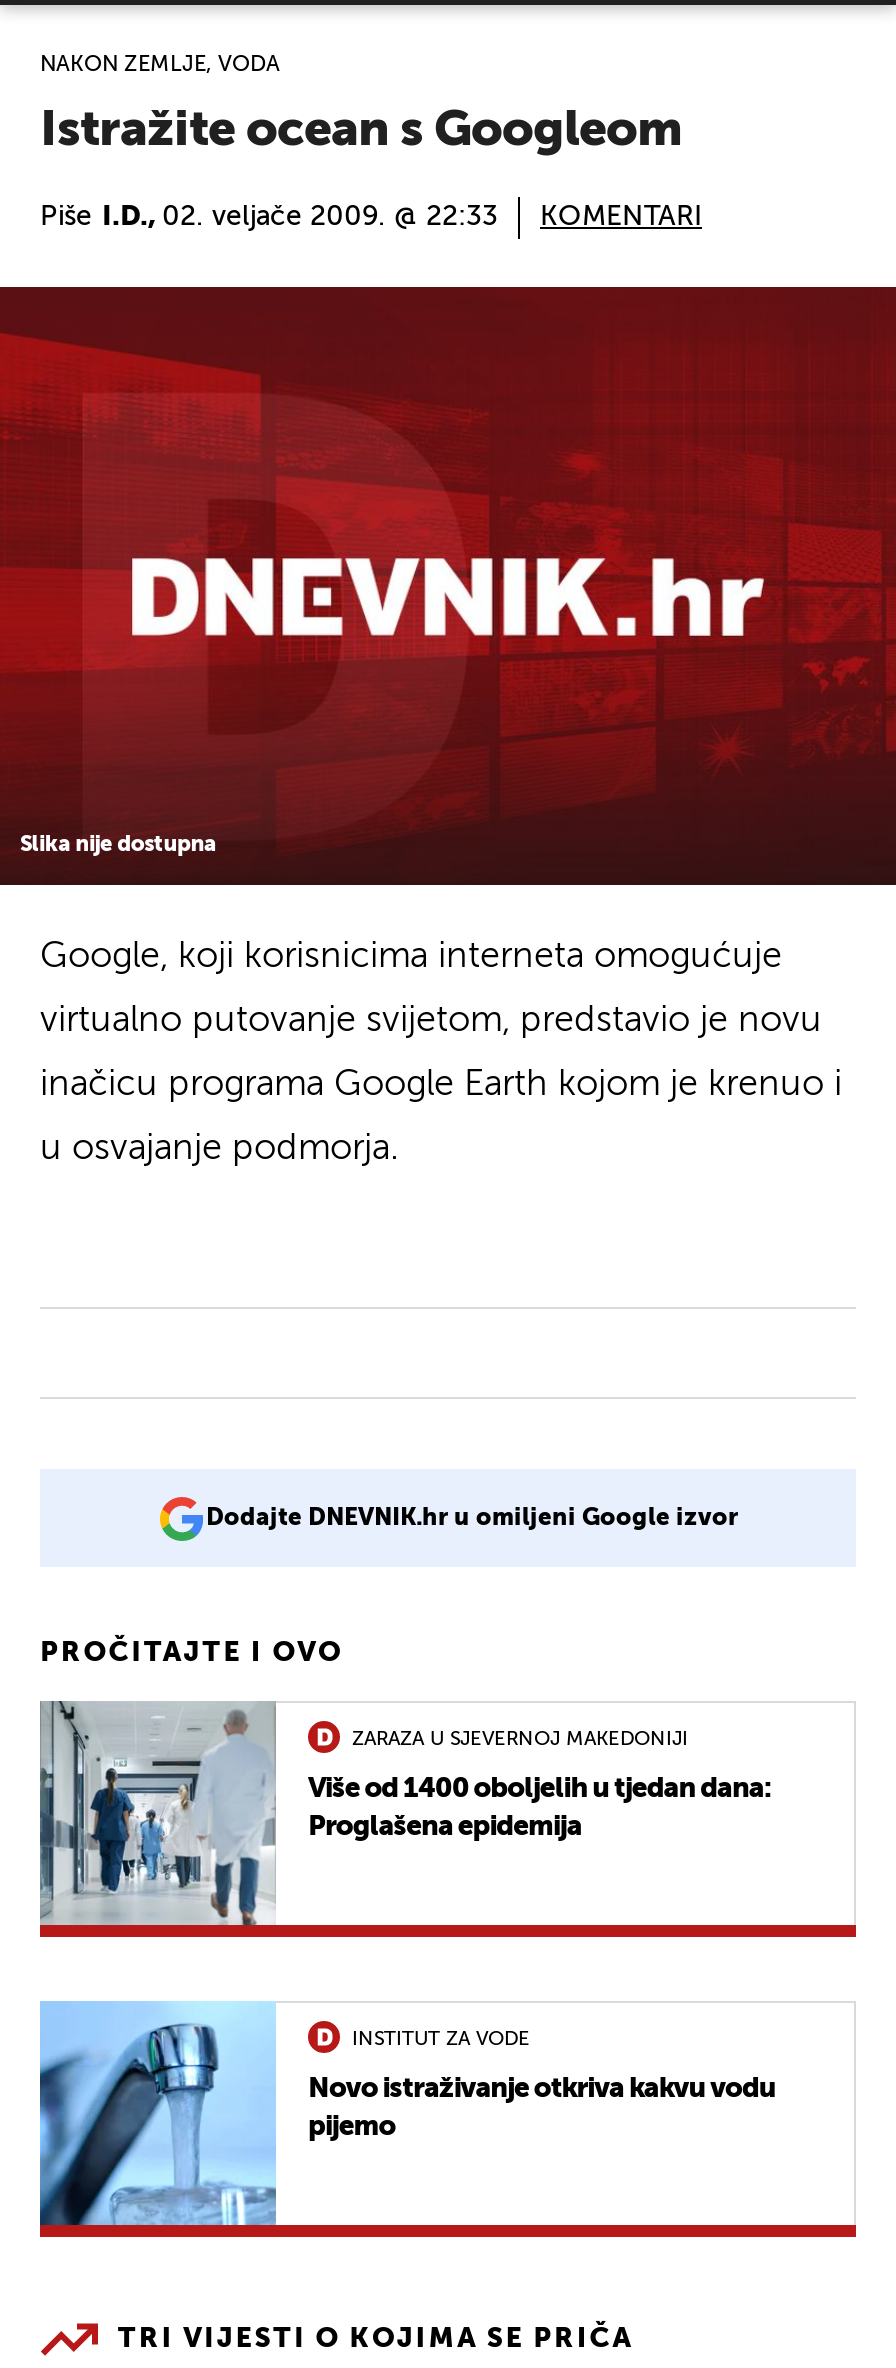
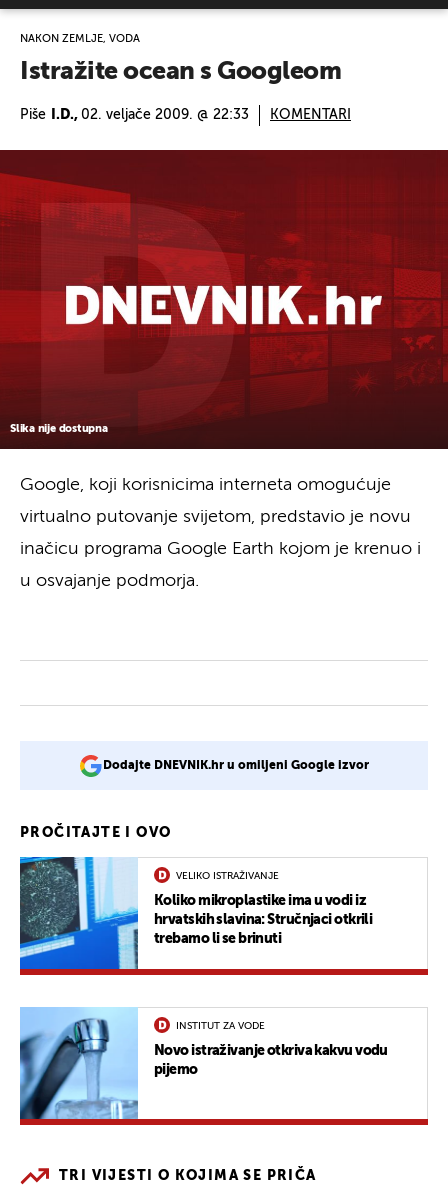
- [image]
- Više od 1400 oboljelih u tjedan dana:
- Proglašena epidemija
+ [image]
+ Koliko mikroplastike ima u vodi iz
+ hrvatskih slavina: Stručnjaci otkrili
+ trebamo li se brinuti

- ZARAZA U SJEVERNOJ MAKEDONIJI
+ VELIKO ISTRAŽIVANJE
